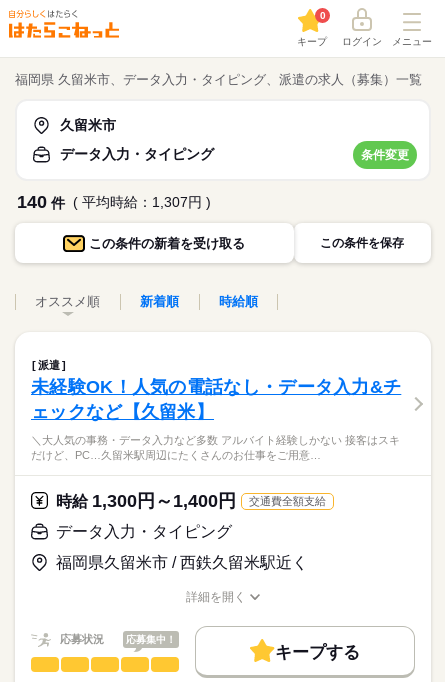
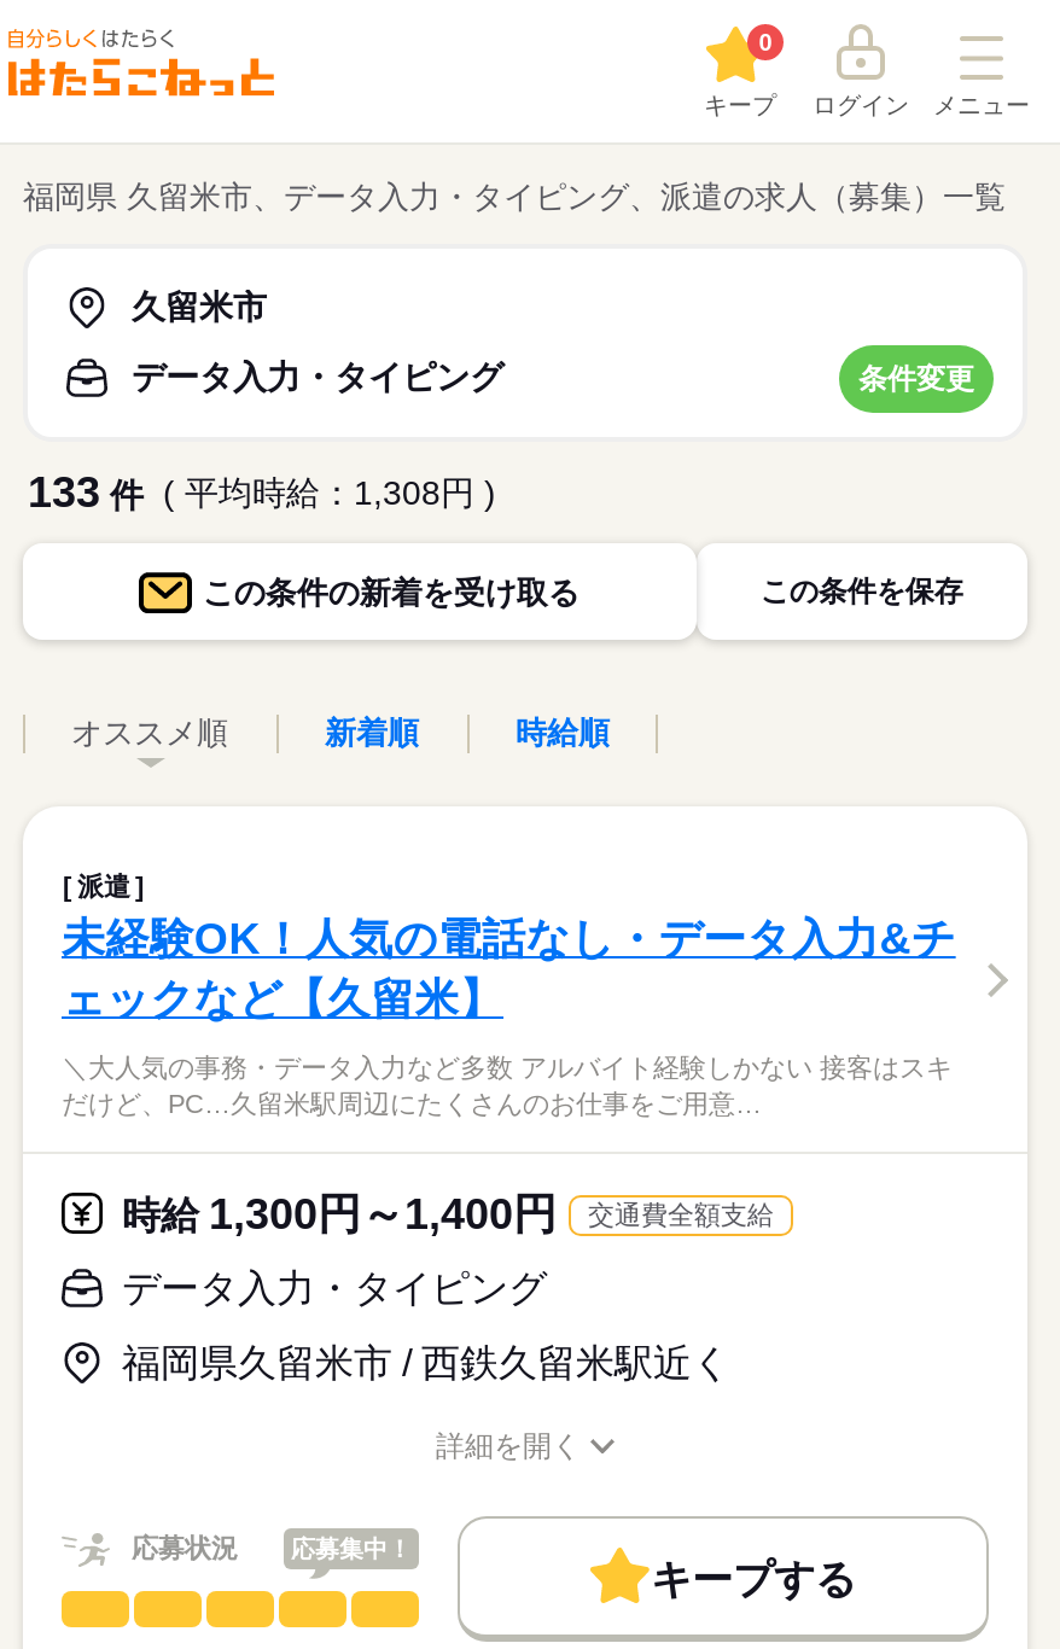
- 140件 ( 平均時給：1,307円 )
+ 133件 ( 平均時給：1,308円 )
